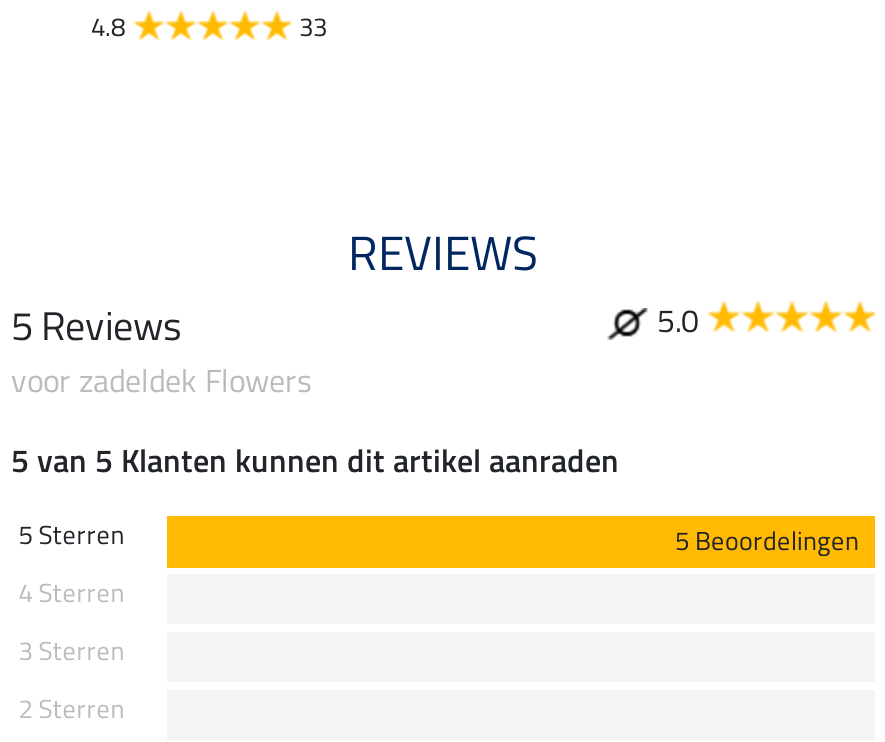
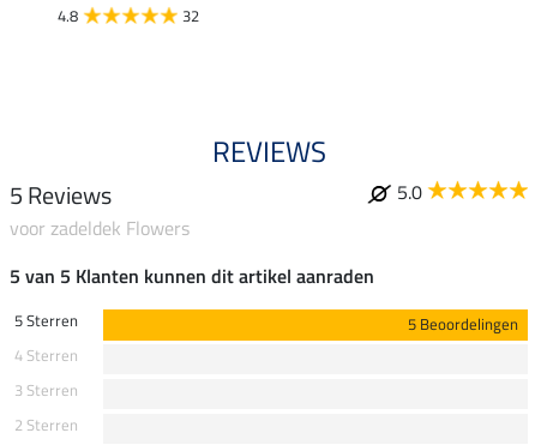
- 33
+ 32
